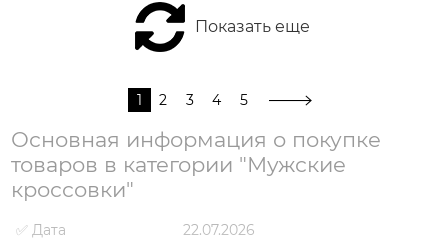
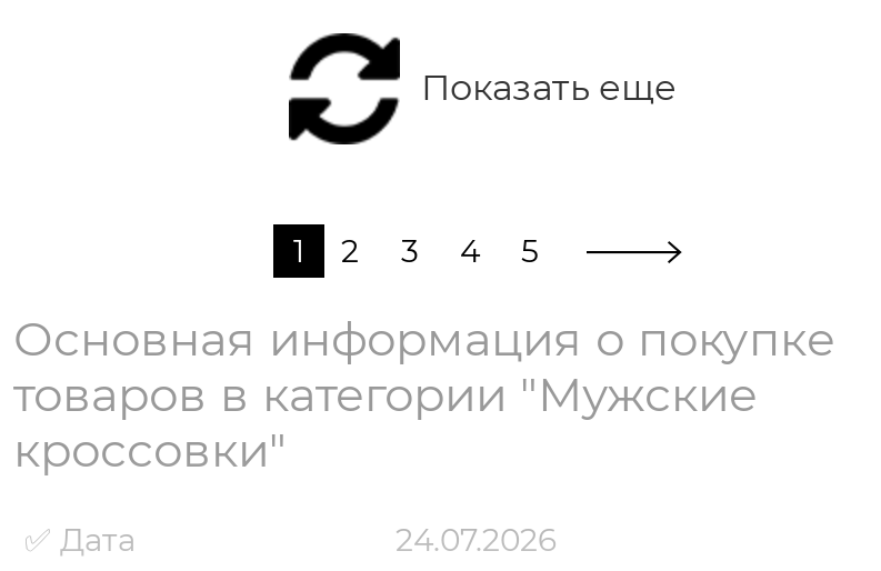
- 22.07.2026
+ 24.07.2026
